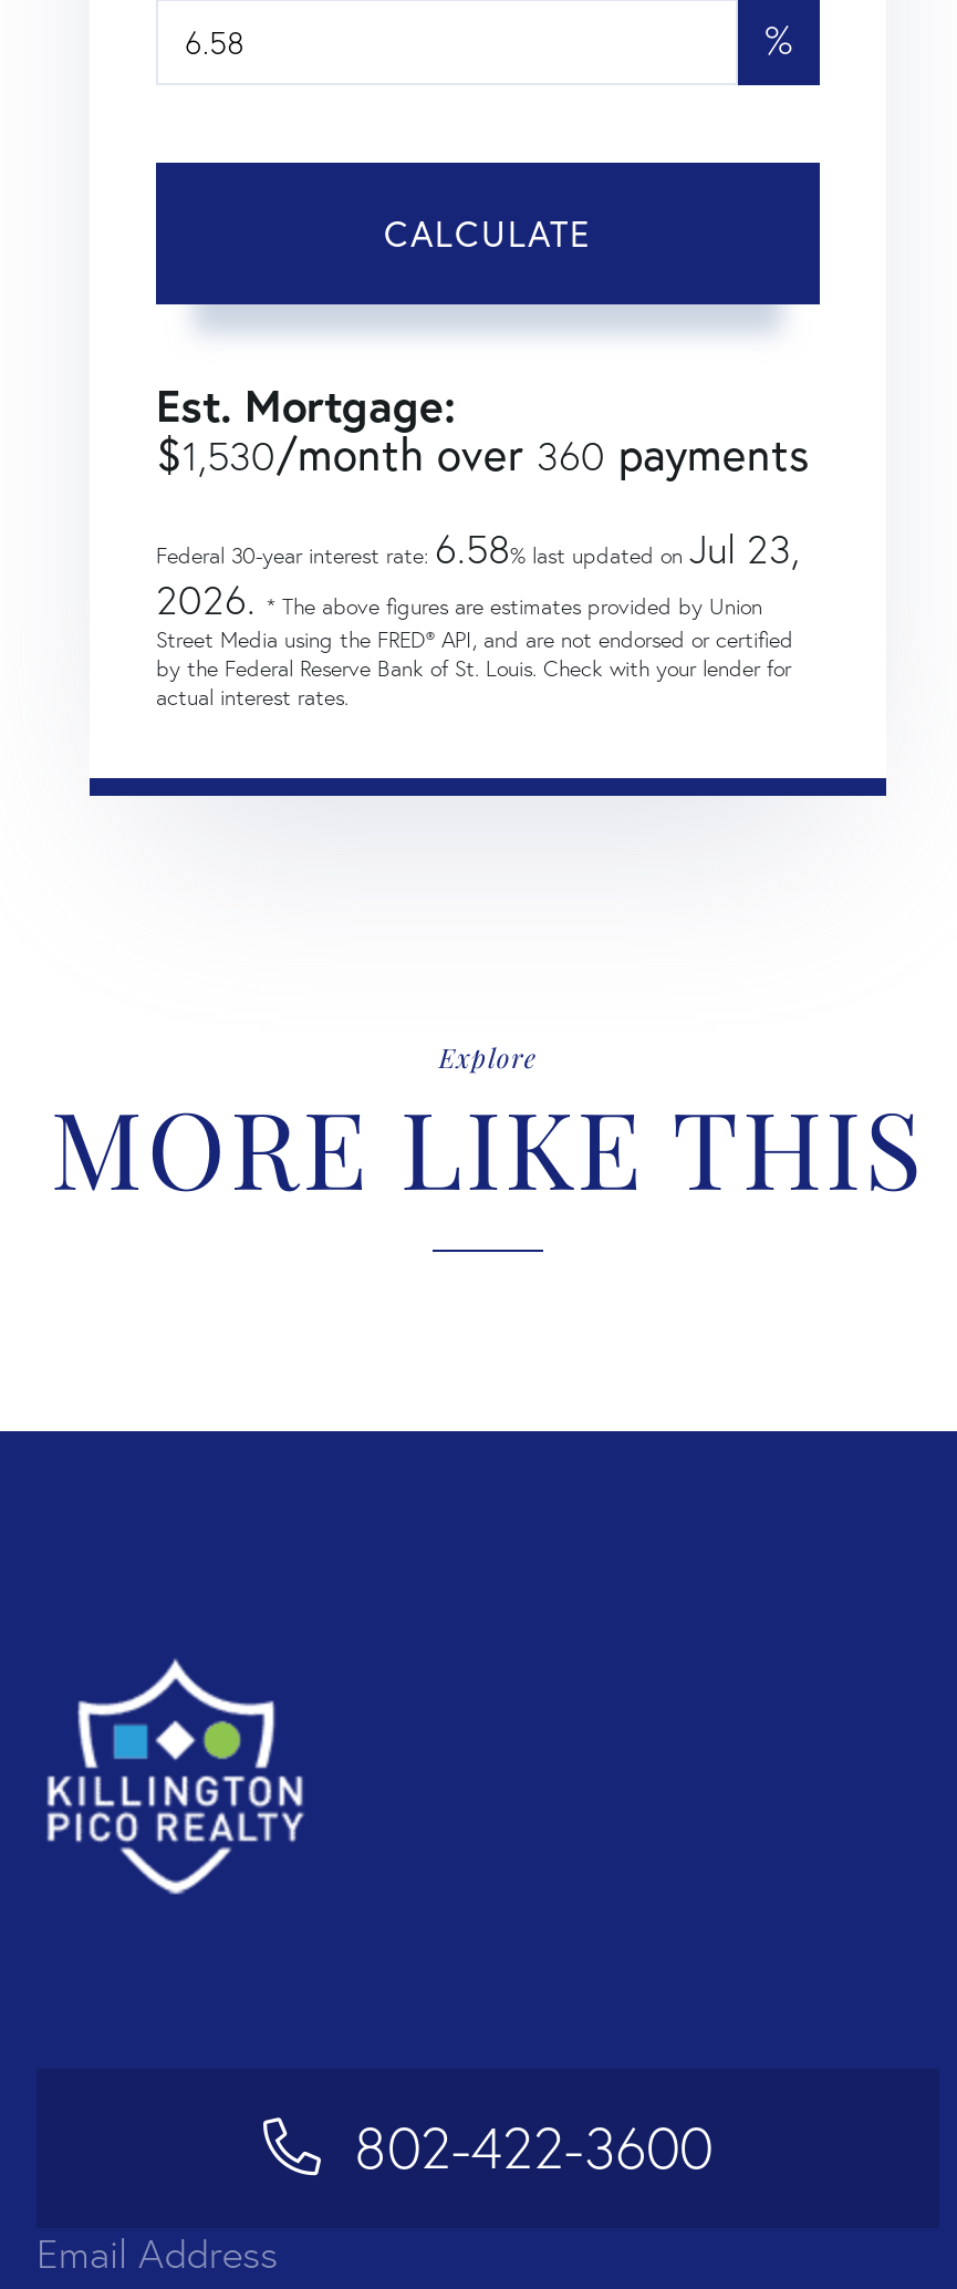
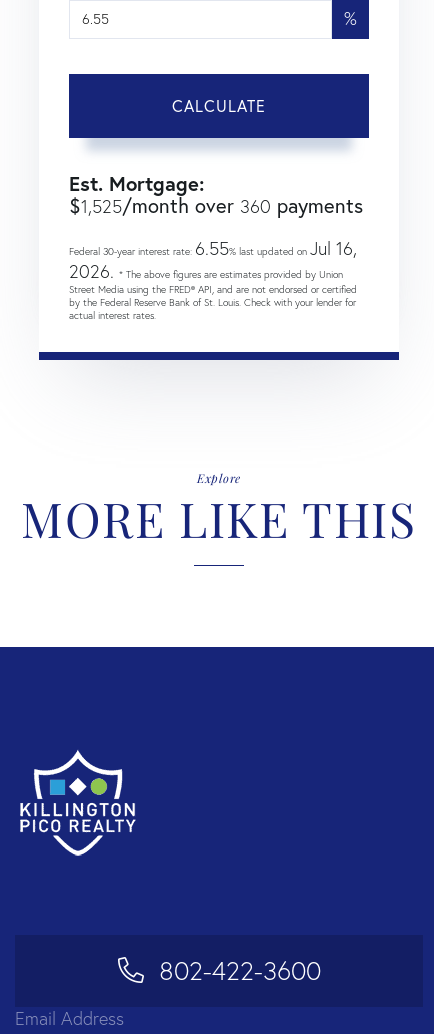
- $1,530/month over 360 payments
+ $1,525/month over 360 payments

- Federal 30-year interest rate: 6.58% last updated on Jul 23,
+ Federal 30-year interest rate: 6.55% last updated on Jul 16,
